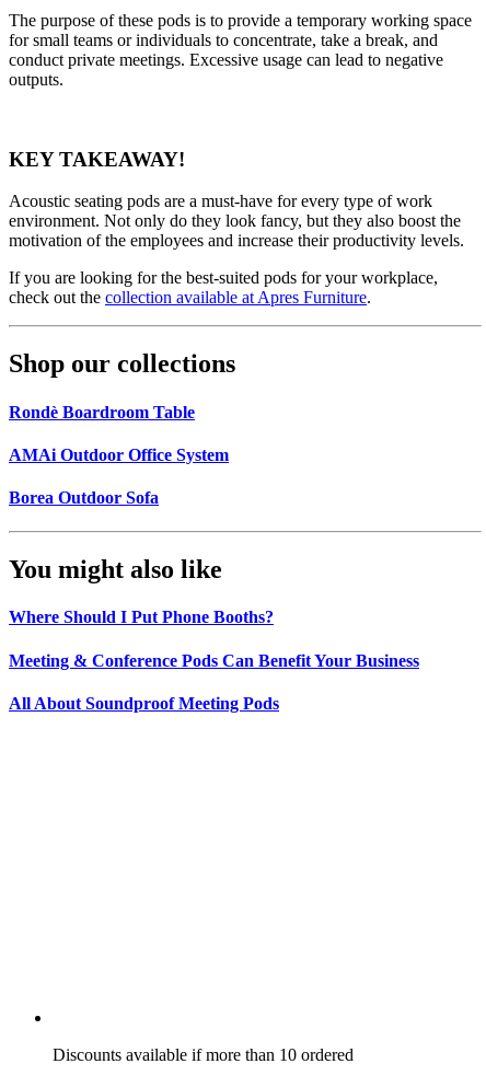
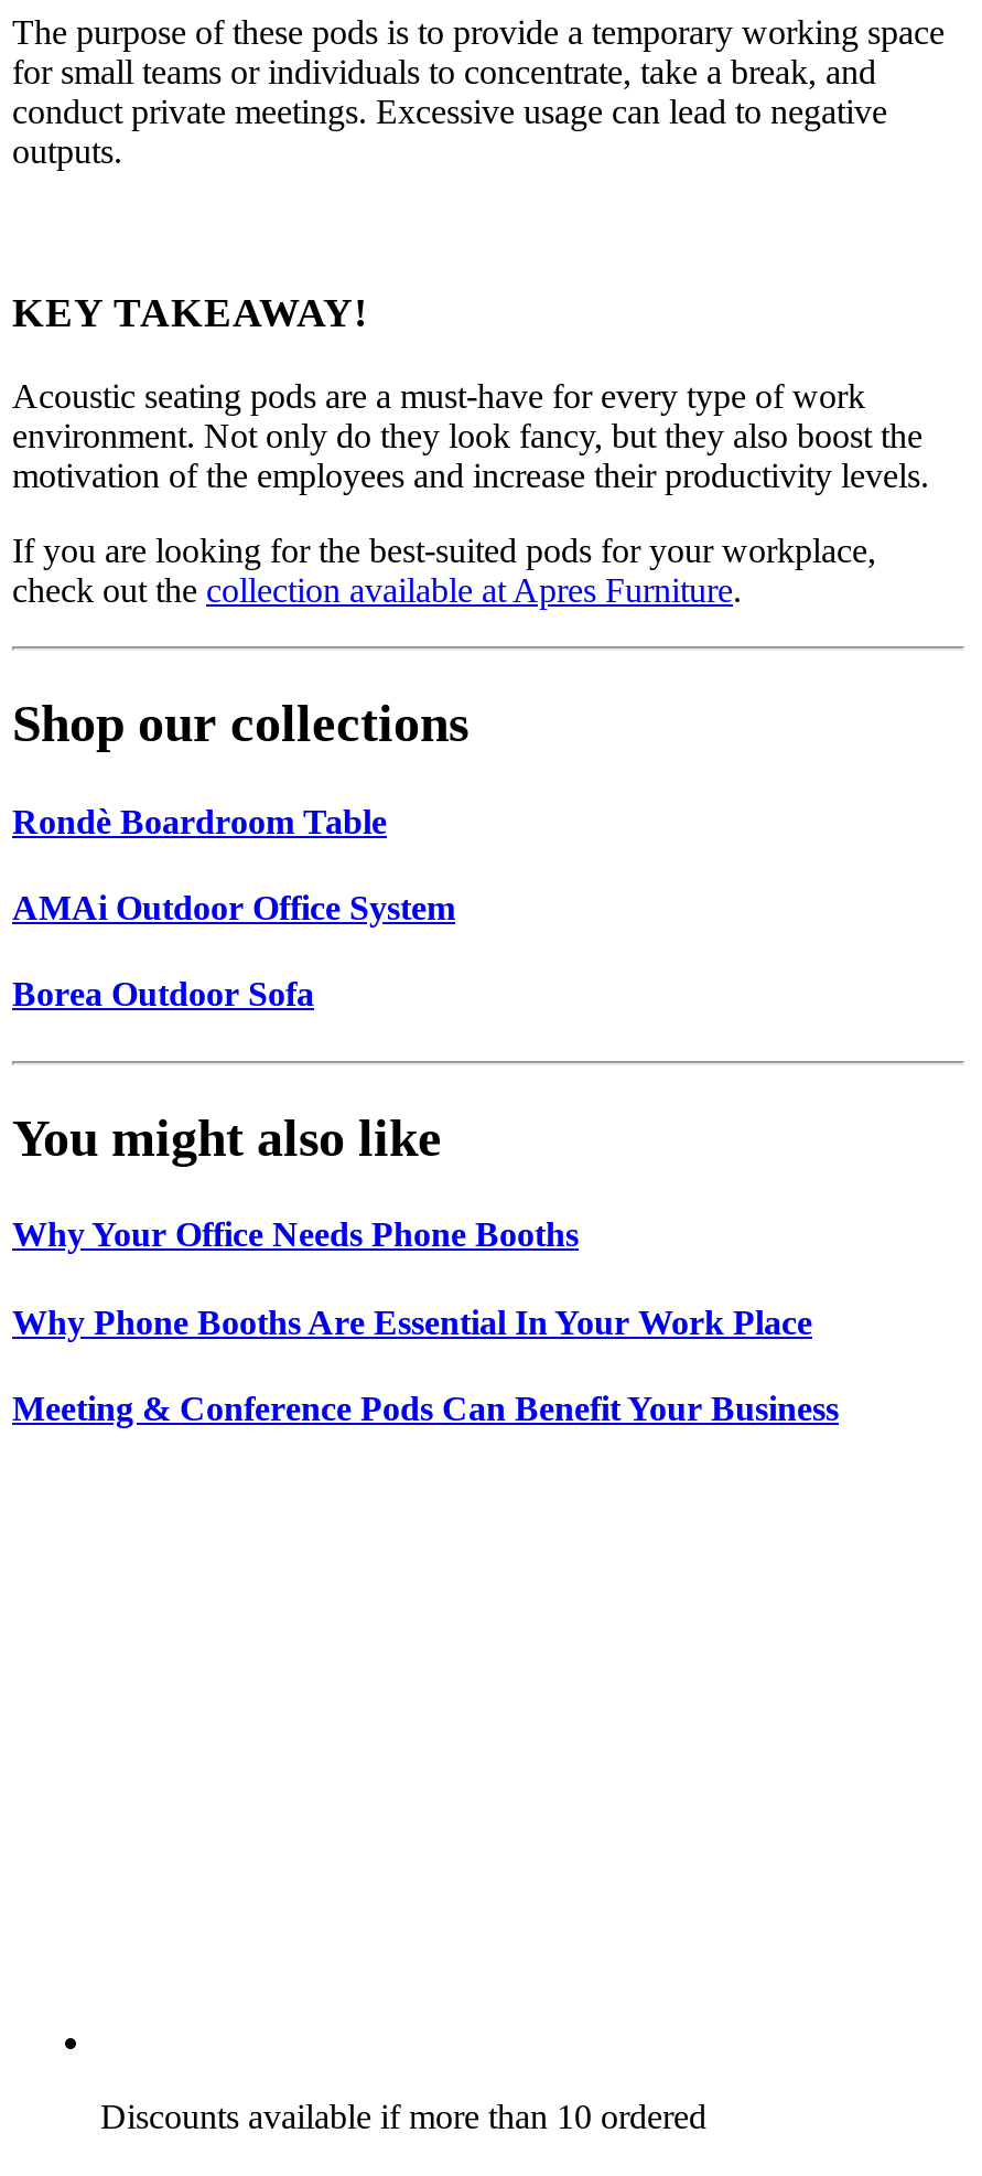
- Where Should I Put Phone Booths?
+ Why Your Office Needs Phone Booths
+ Why Phone Booths Are Essential In Your Work Place

moved down: Meeting & Conference Pods Can Benefit Your Business

- All About Soundproof Meeting Pods
